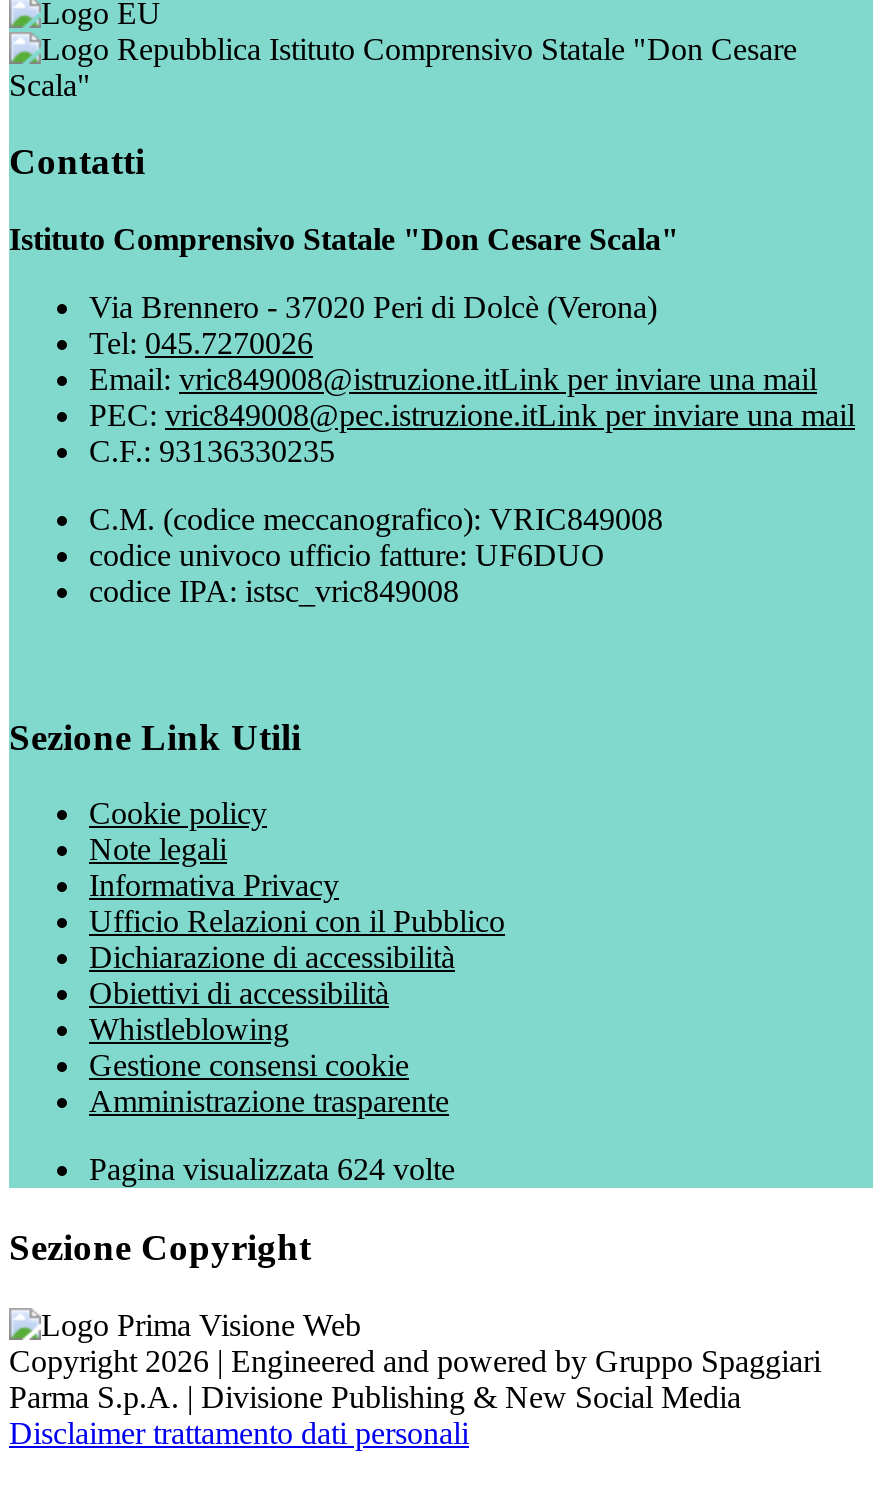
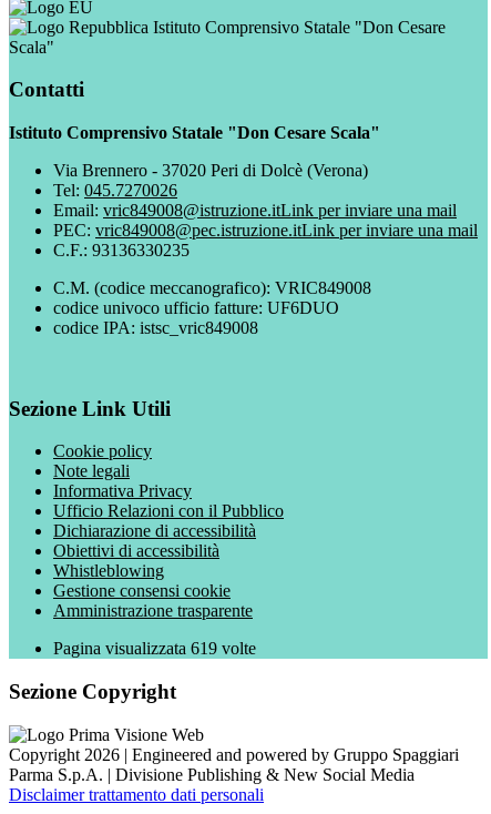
- Pagina visualizzata 624 volte
+ Pagina visualizzata 619 volte
